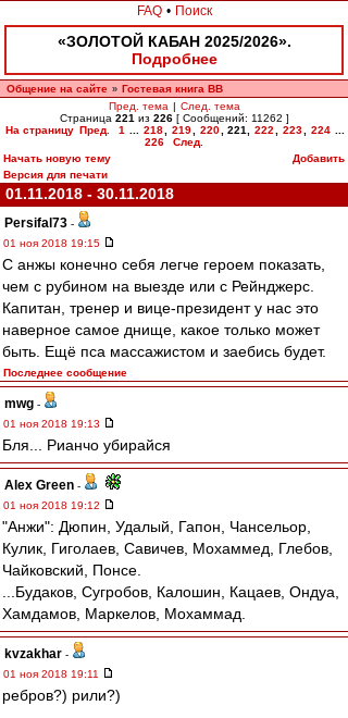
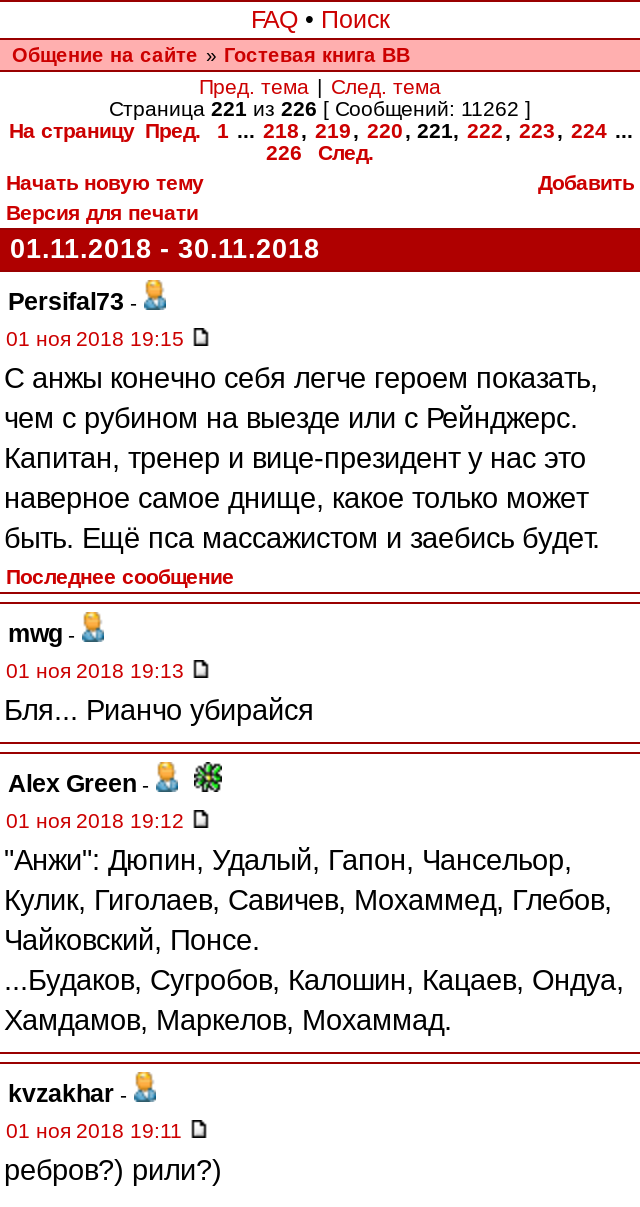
- «ЗОЛОТОЙ КАБАН 2025/2026».
- Подробнее
